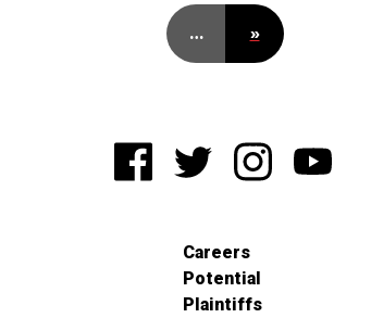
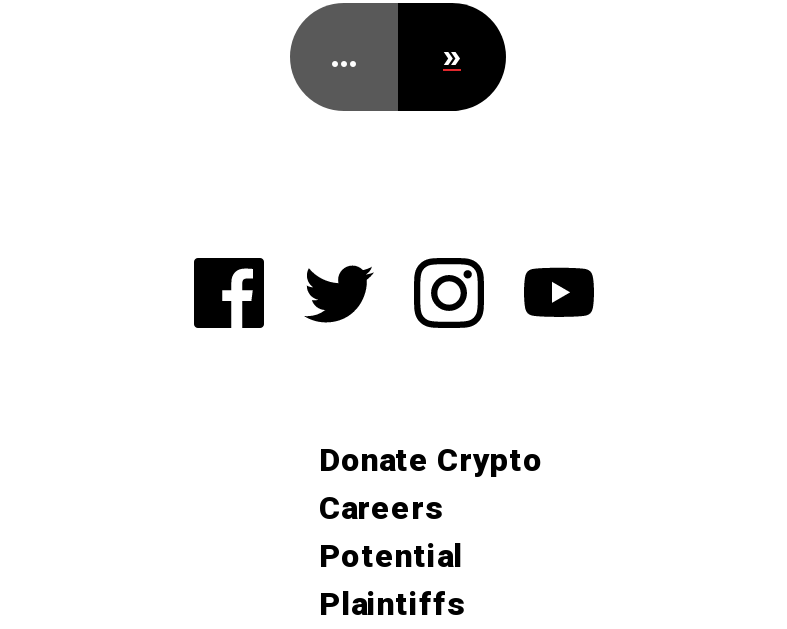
+ Donate Crypto
